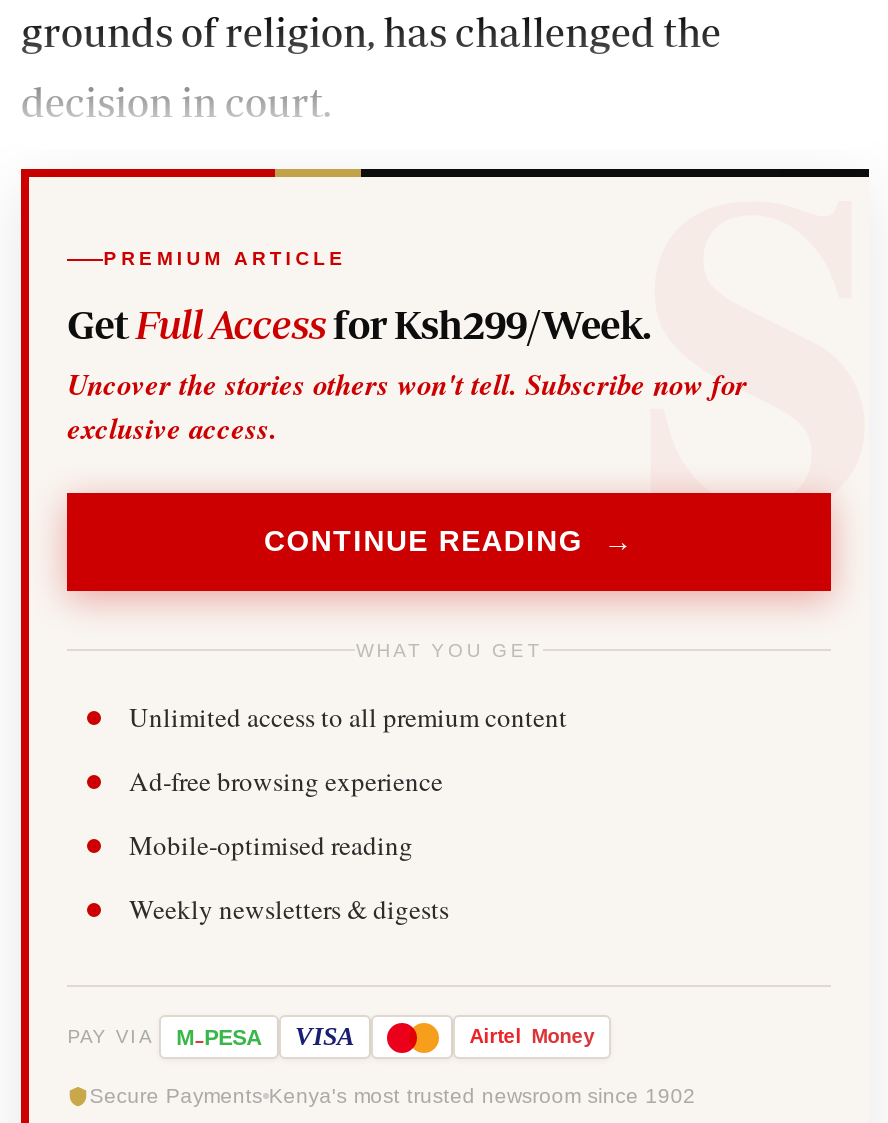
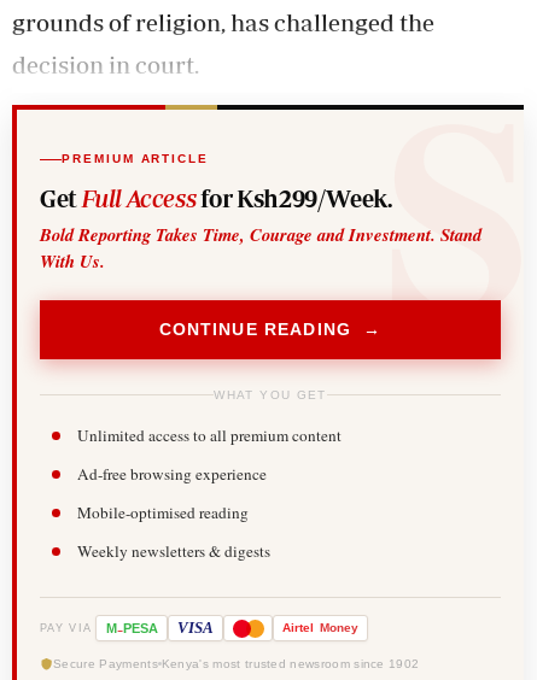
- Uncover the stories others won't tell. Subscribe now for
- exclusive access.
+ Bold Reporting Takes Time, Courage and Investment. Stand
+ With Us.
